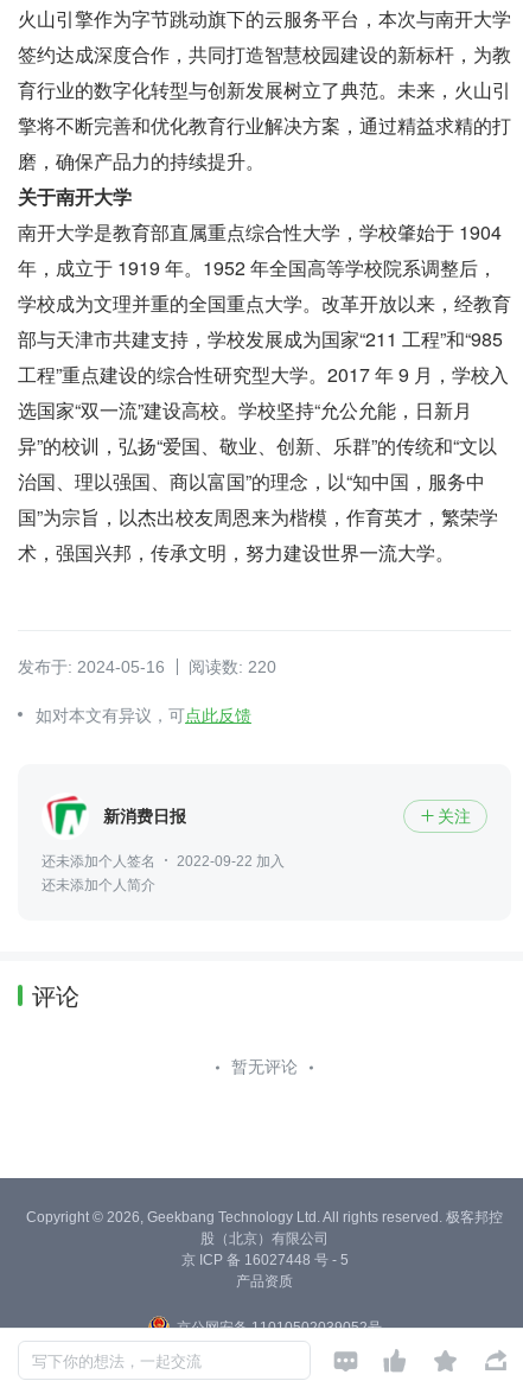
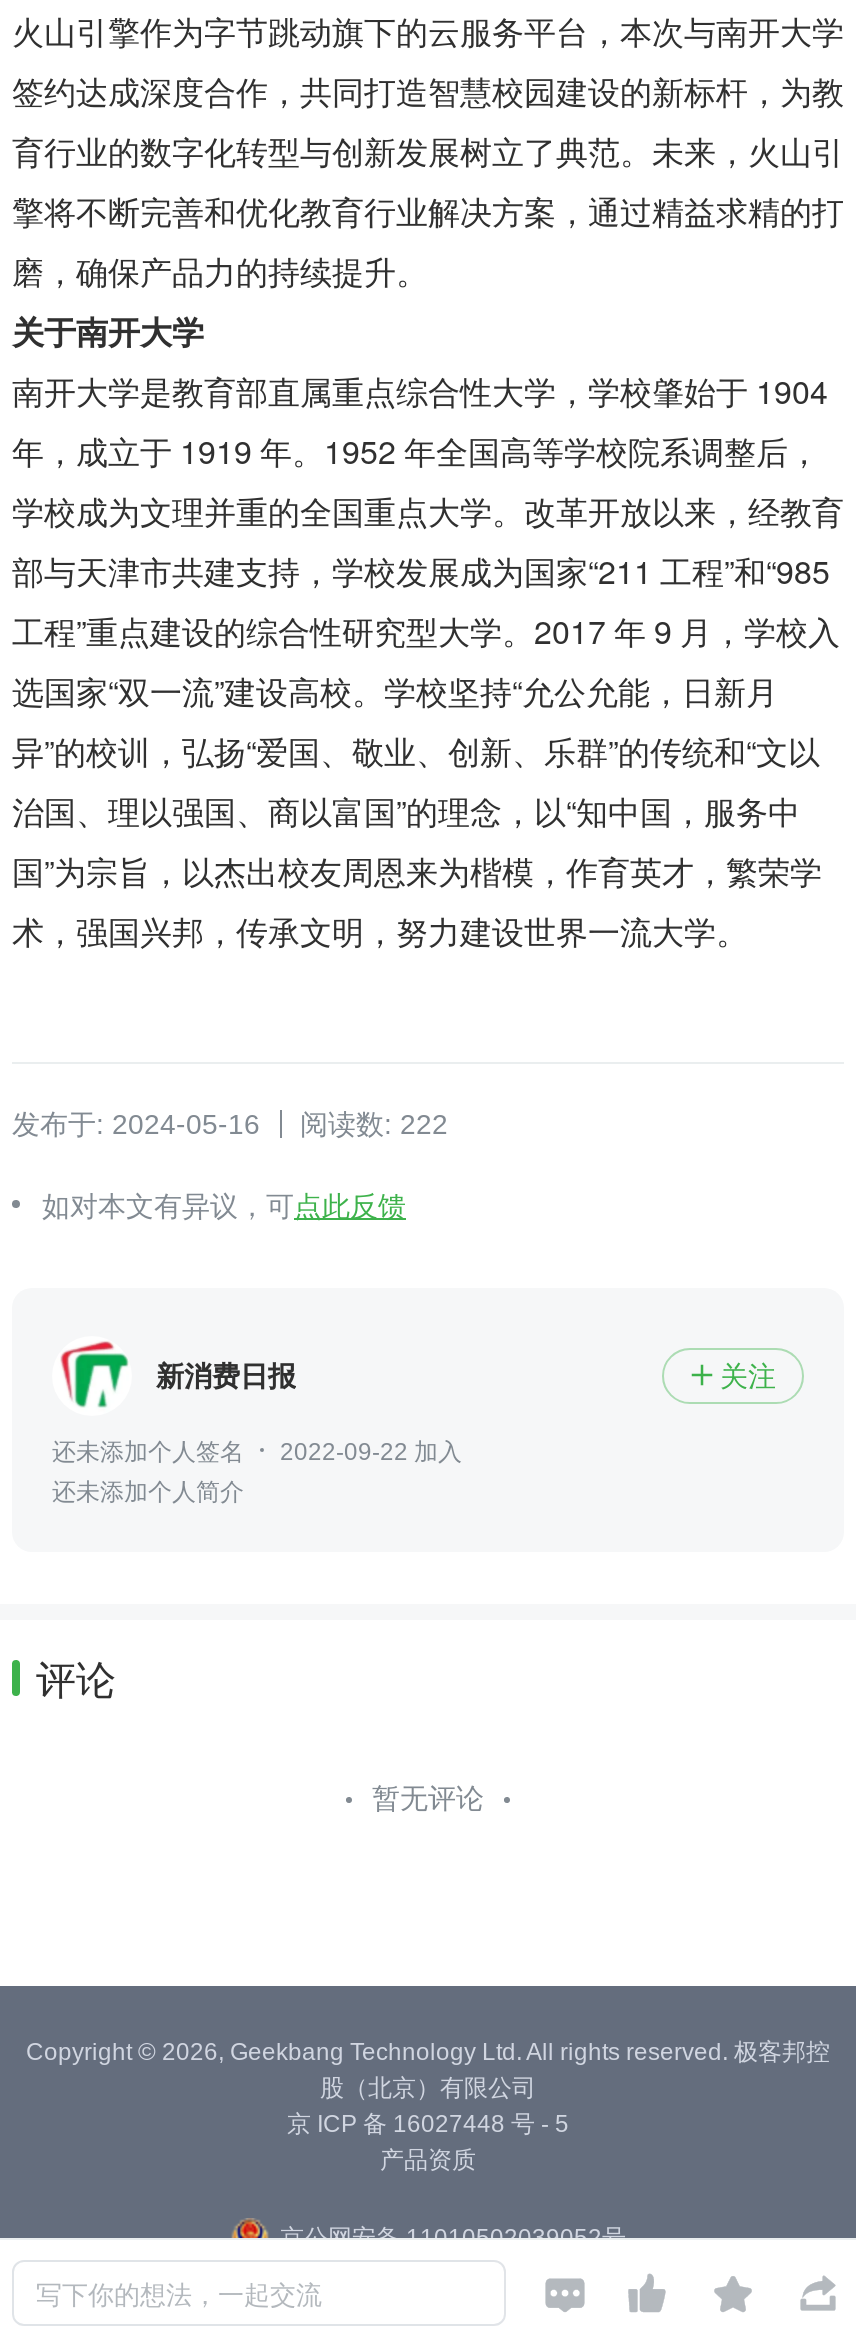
- 发布于: 2024-05-16 阅读数: 220
+ 发布于: 2024-05-16 阅读数: 222
